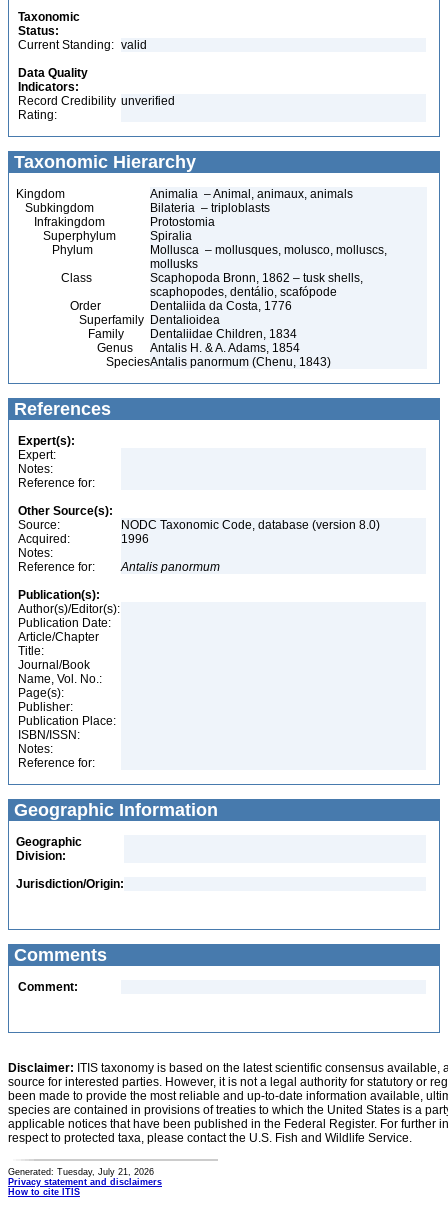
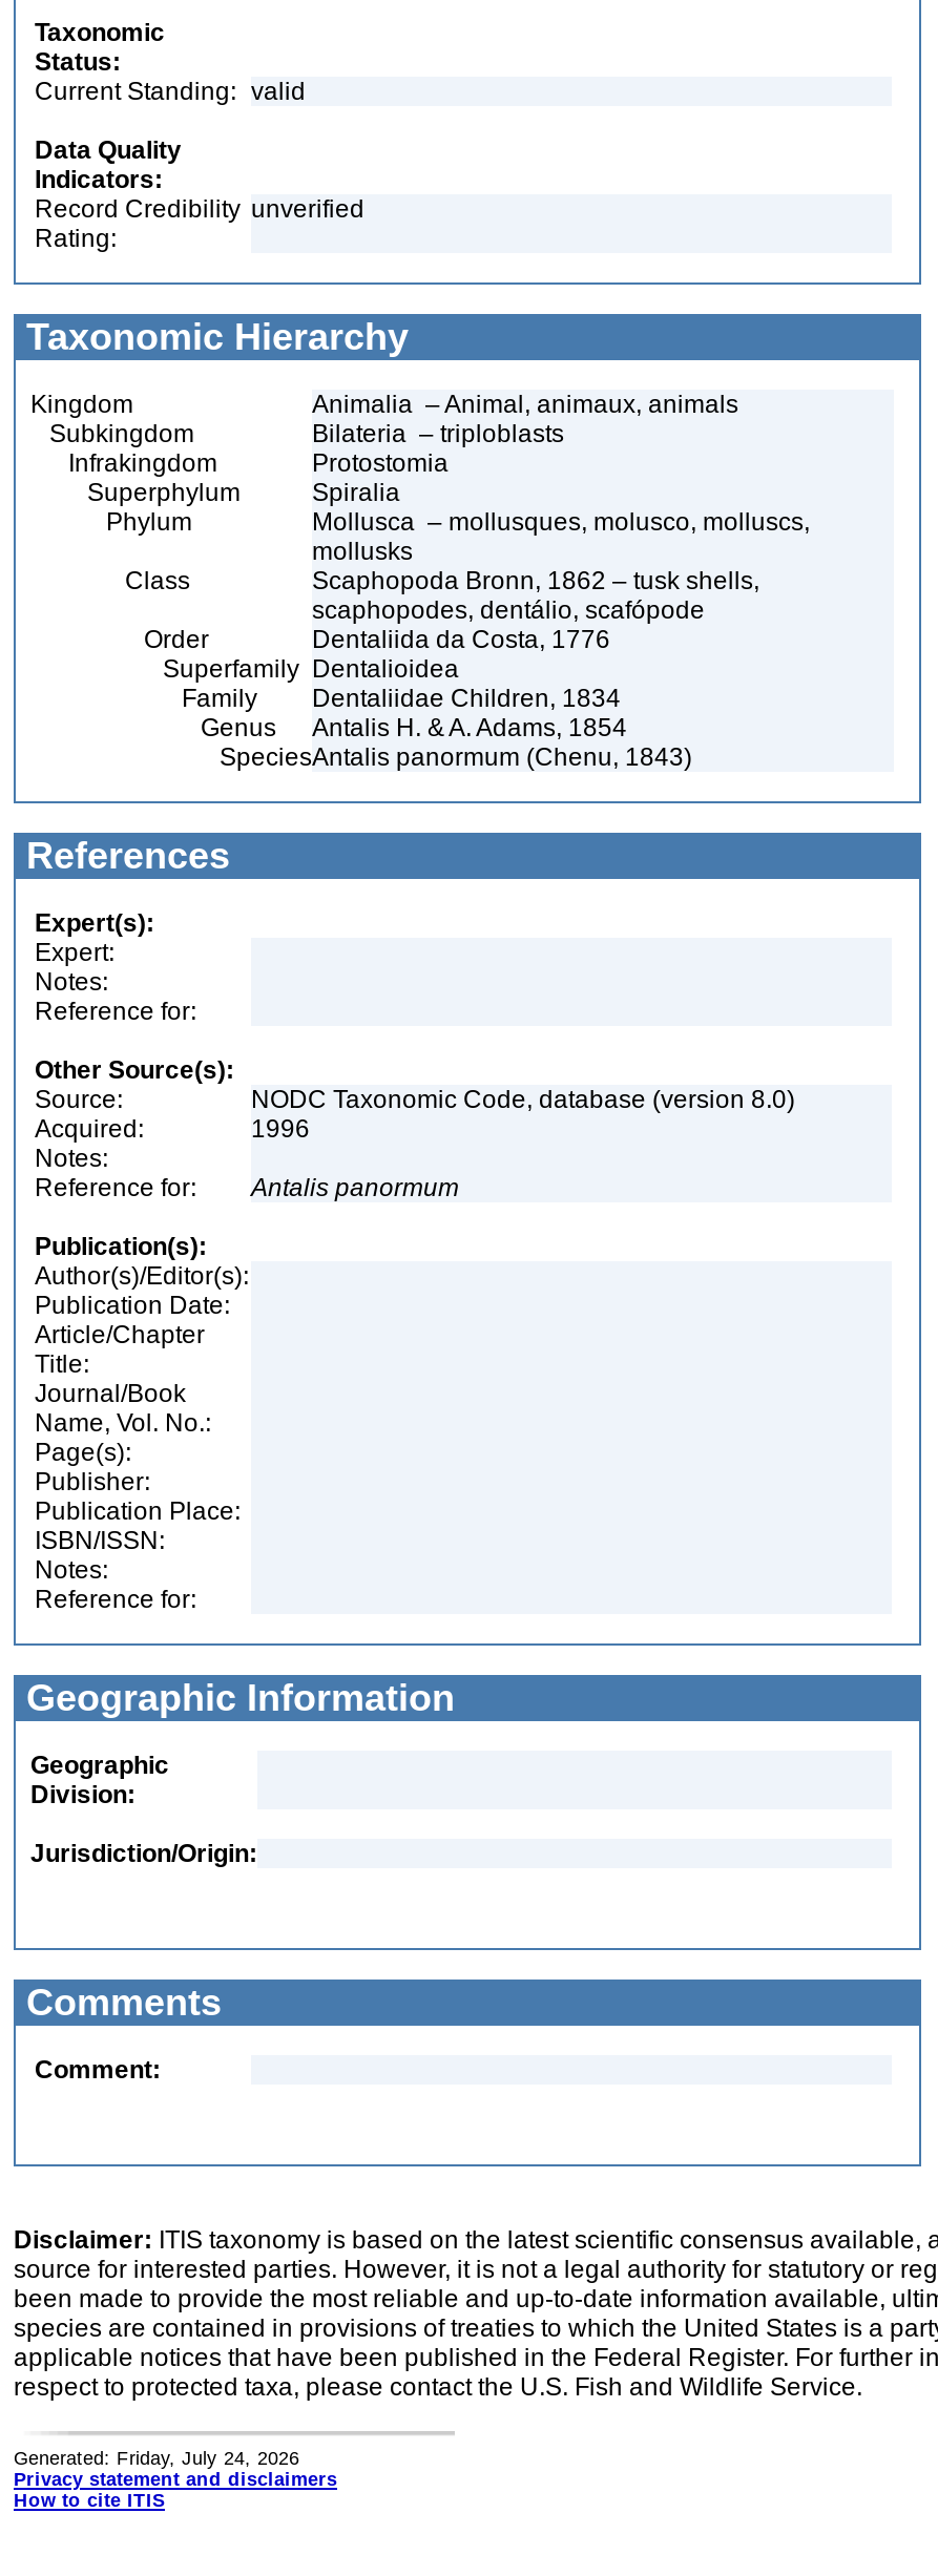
- Generated: Tuesday, July 21, 2026
+ Generated: Friday, July 24, 2026
